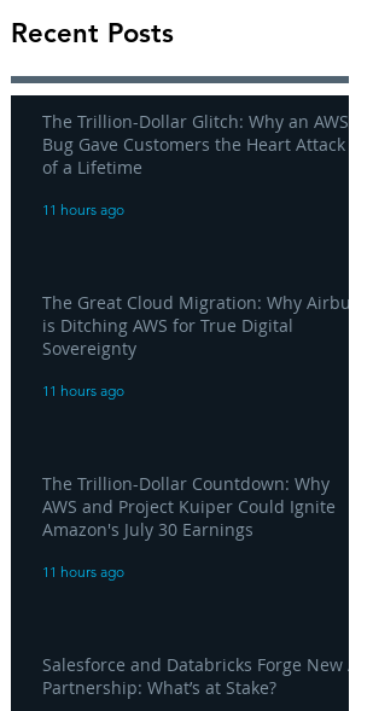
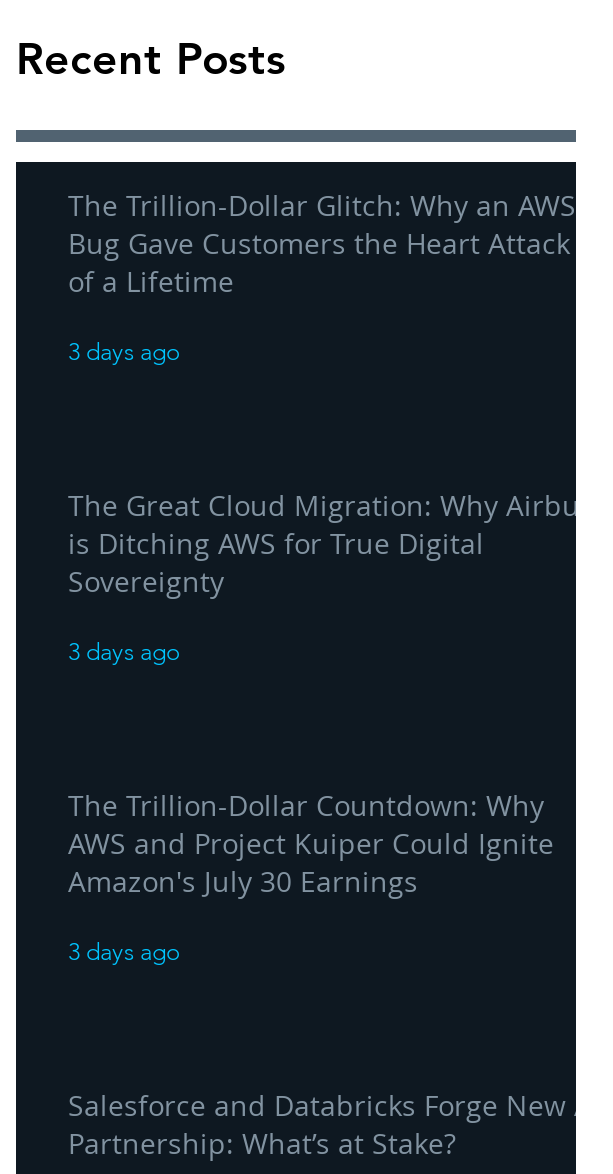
- 11 hours ago
+ 3 days ago

- 11 hours ago
+ 3 days ago

- 11 hours ago
+ 3 days ago
